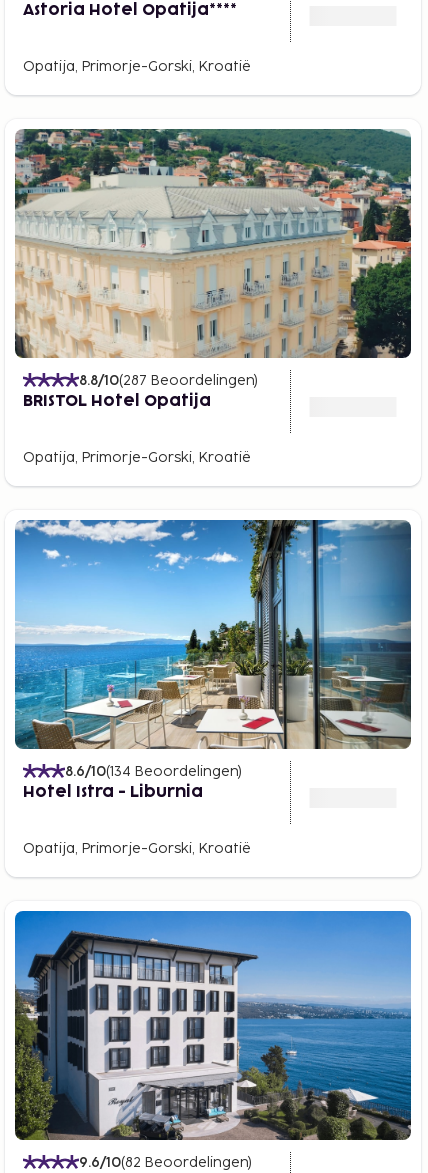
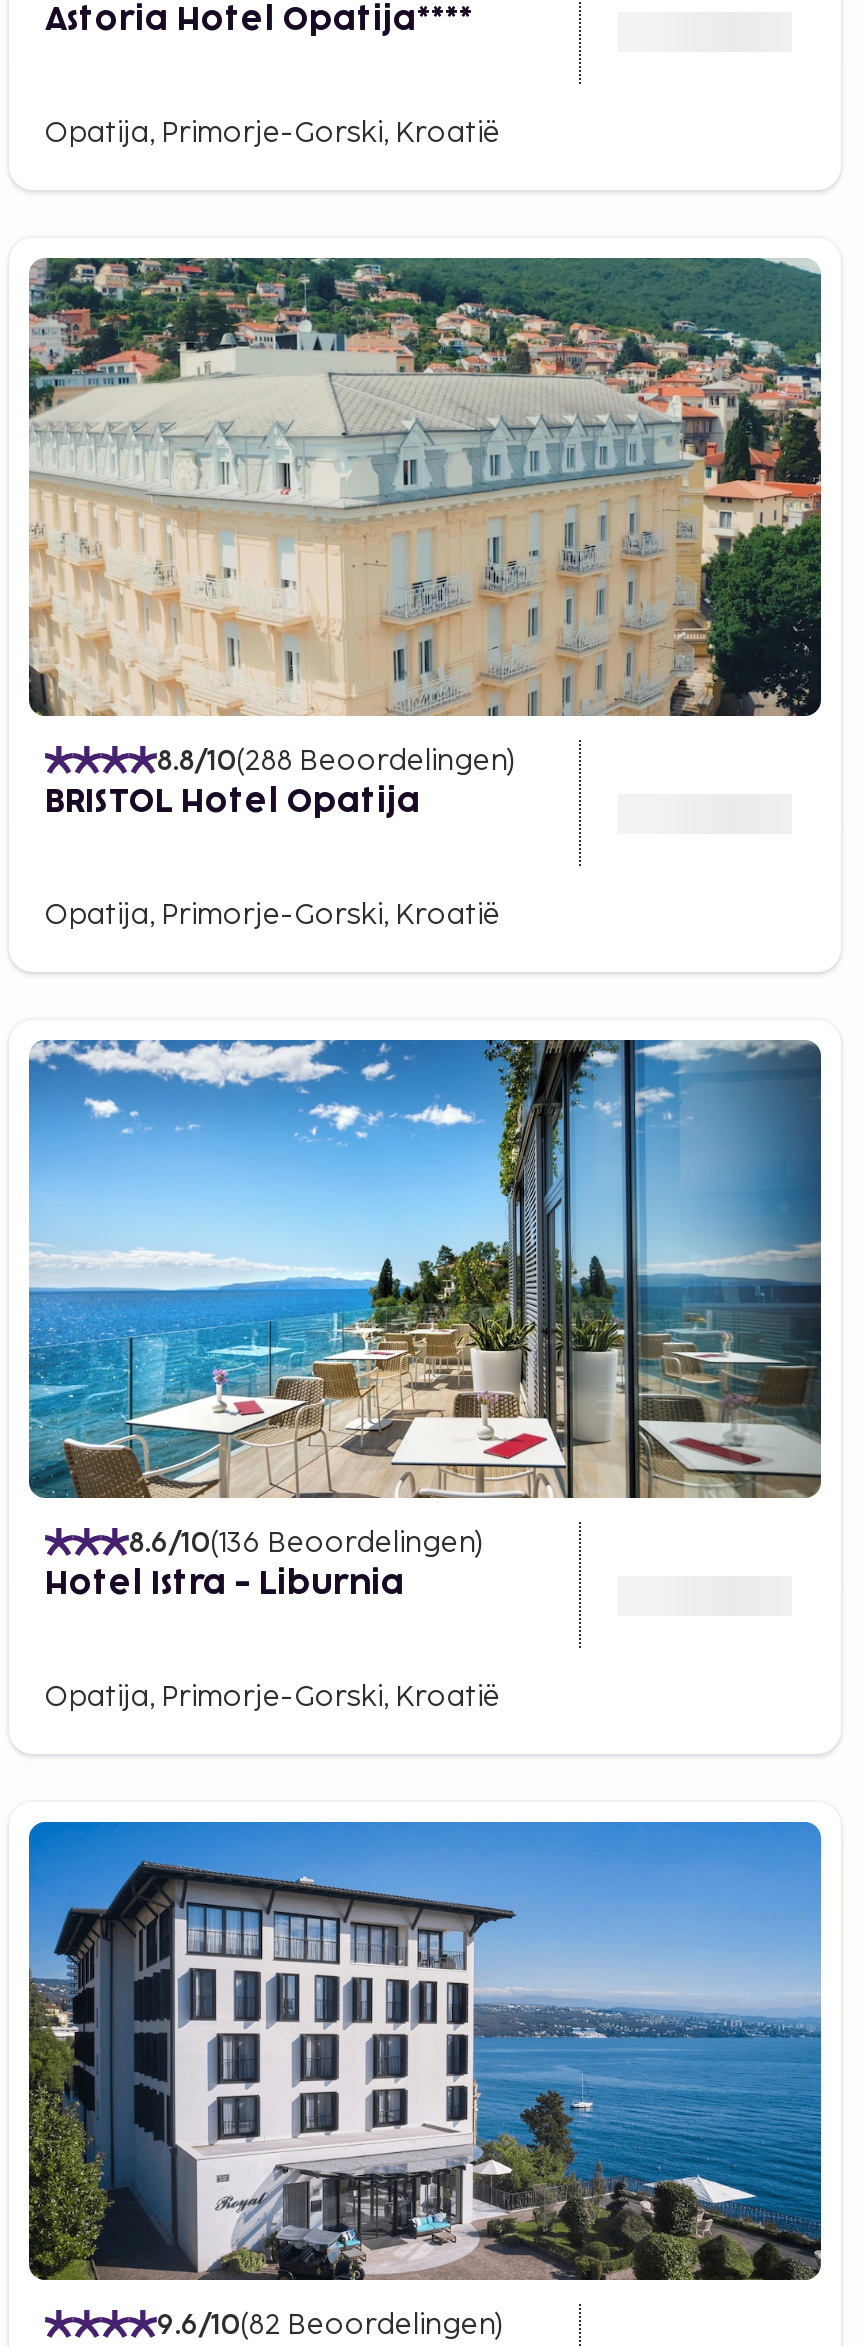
- 8.8/10(287 Beoordelingen)
+ 8.8/10(288 Beoordelingen)

- 8.6/10(134 Beoordelingen)
+ 8.6/10(136 Beoordelingen)
